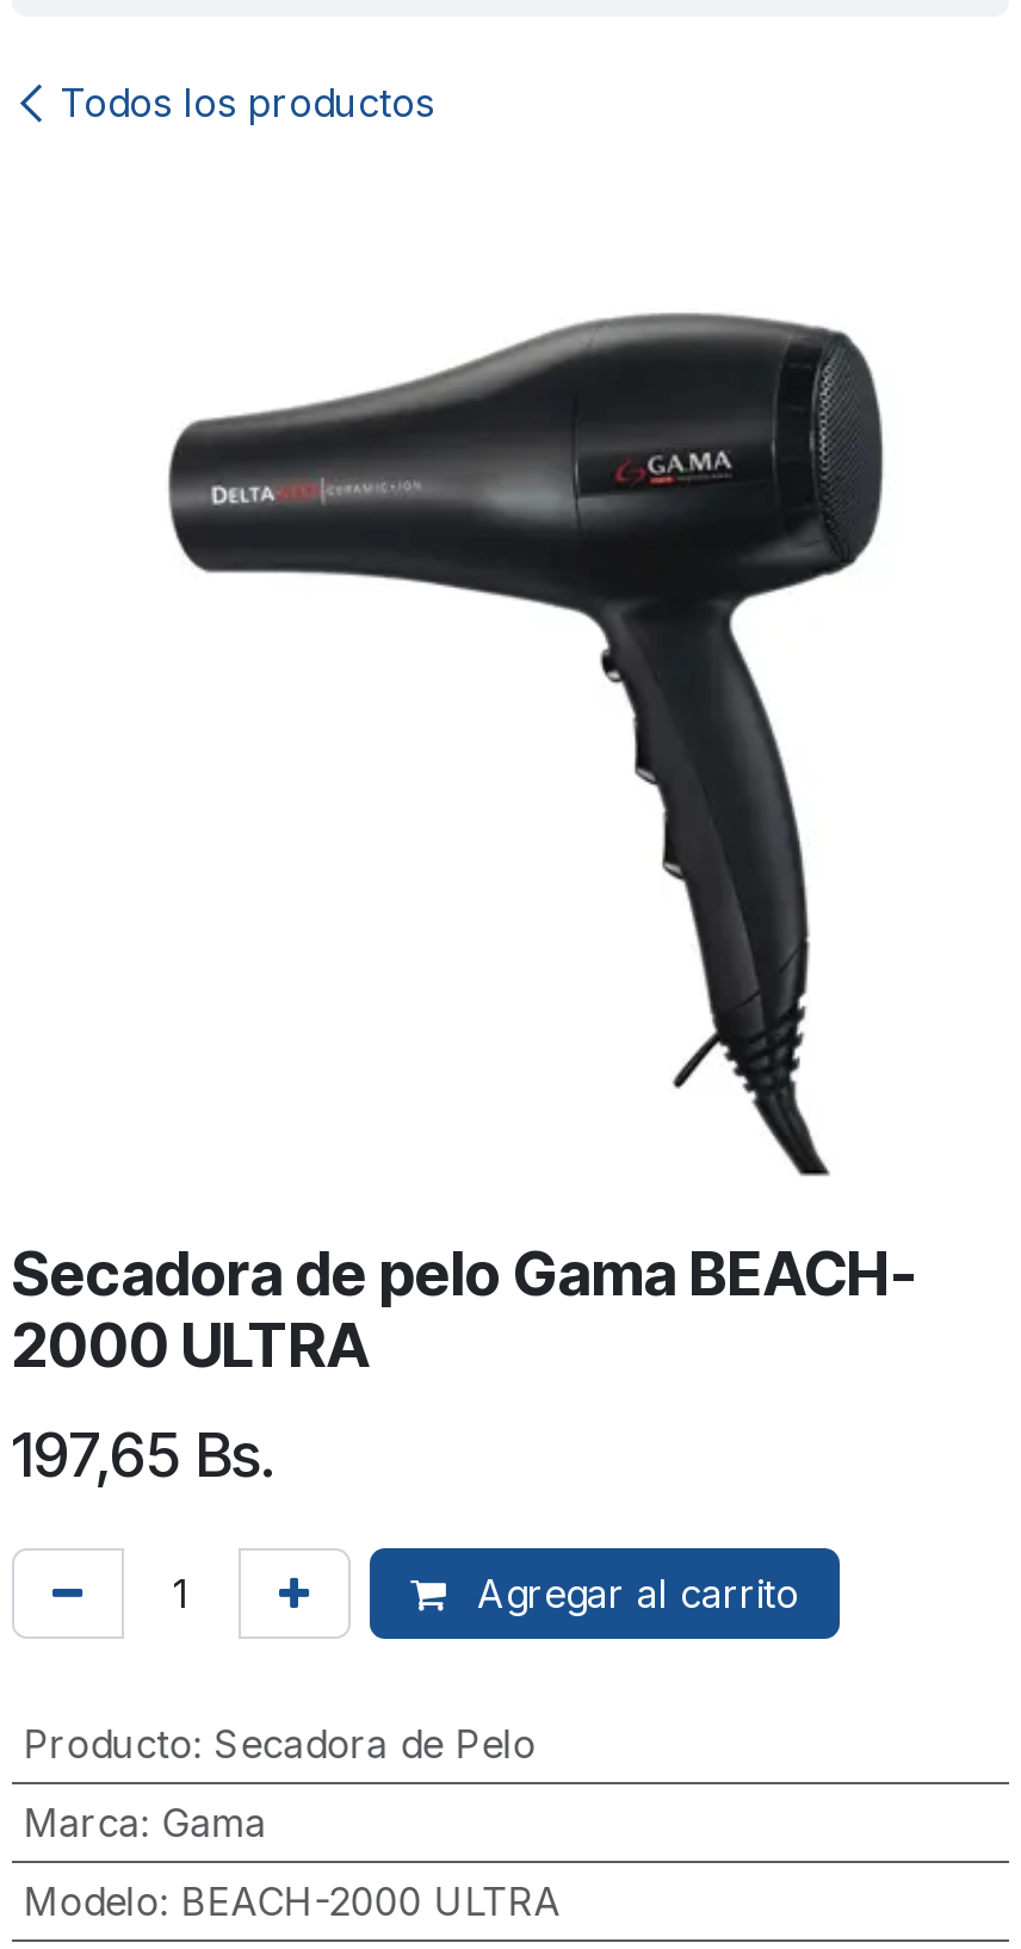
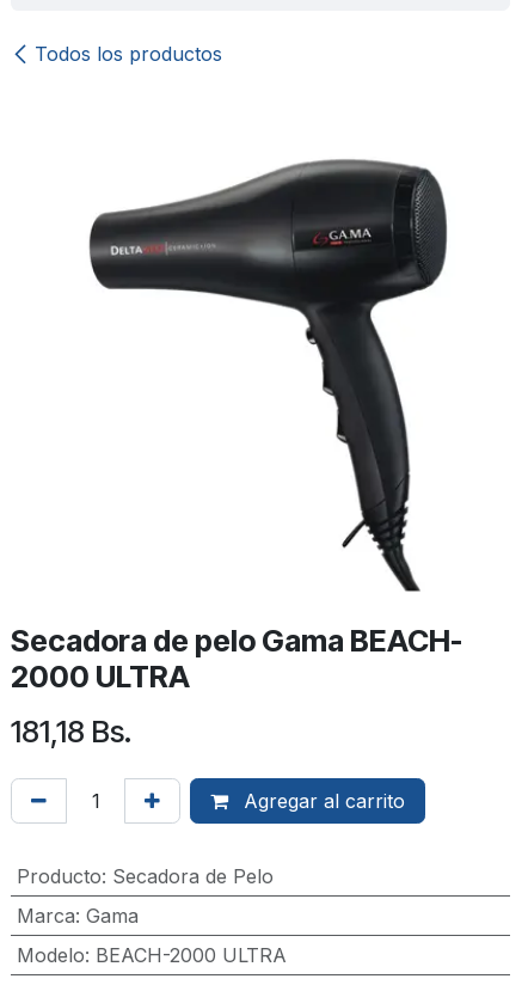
- 197,65 Bs.
+ 181,18 Bs.
